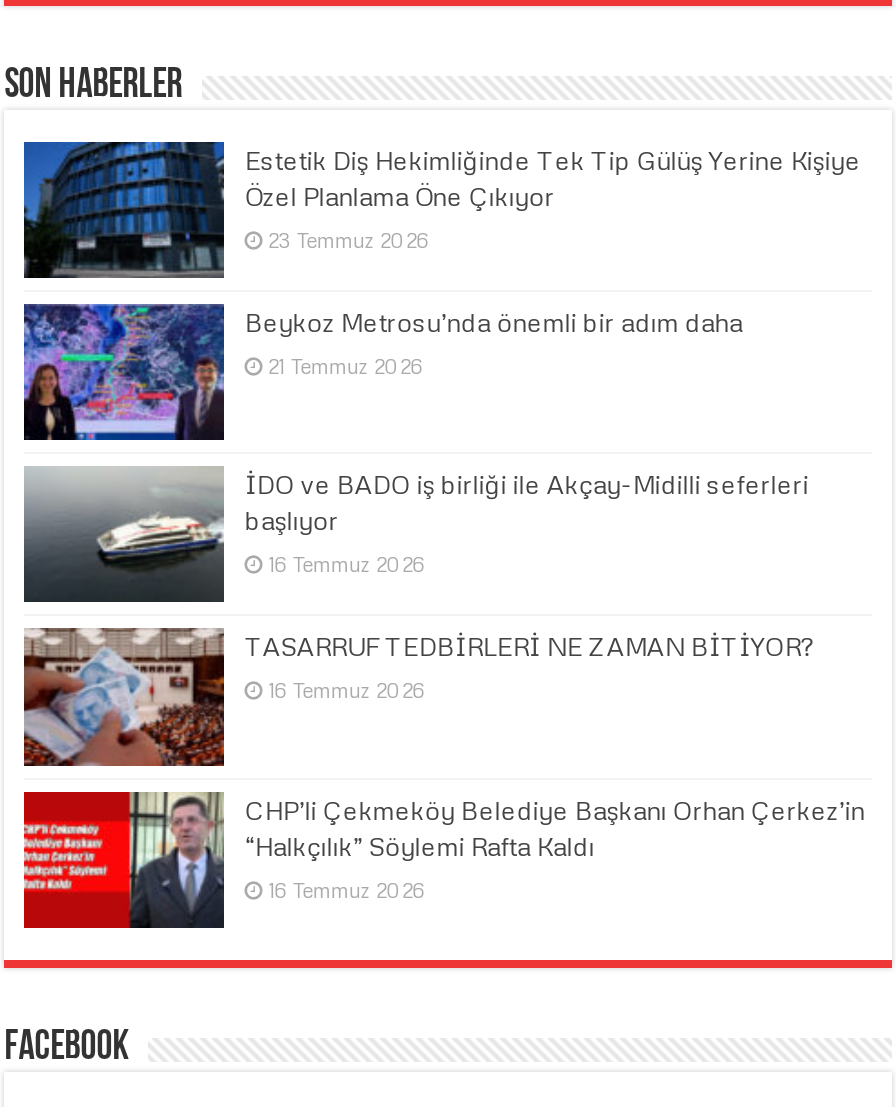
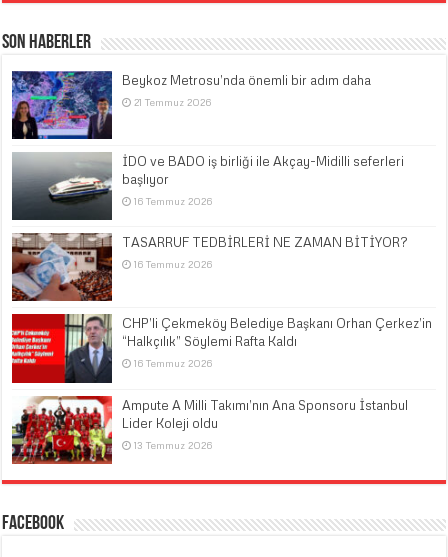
- [image]
- Estetik Diş Hekimliğinde Tek Tip Gülüş Yerine Kişiye
- Özel Planlama Öne Çıkıyor
- 23 Temmuz 2026

moved up: [image] | Beykoz Metrosu’nda önemli bir adım daha | 21 Temmuz 2026 | ... | “Halkçılık” Söylemi Rafta Kaldı | 16 Temmuz 2026

+ [image]
+ Ampute A Milli Takımı’nın Ana Sponsoru İstanbul
+ Lider Koleji oldu
+ 13 Temmuz 2026
